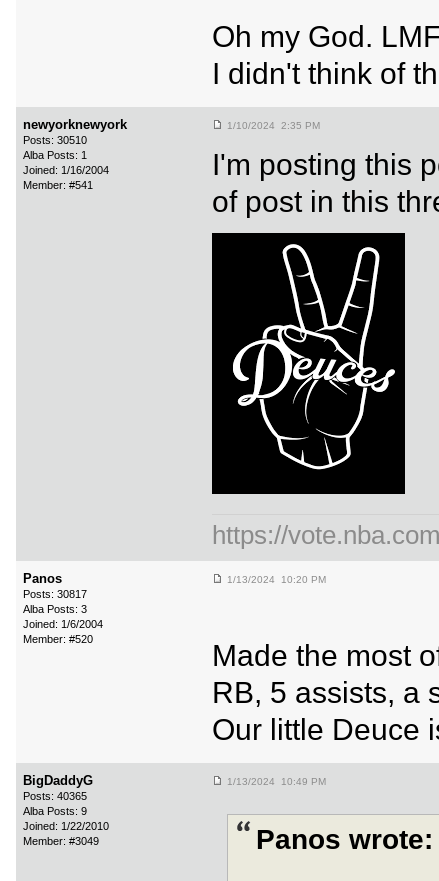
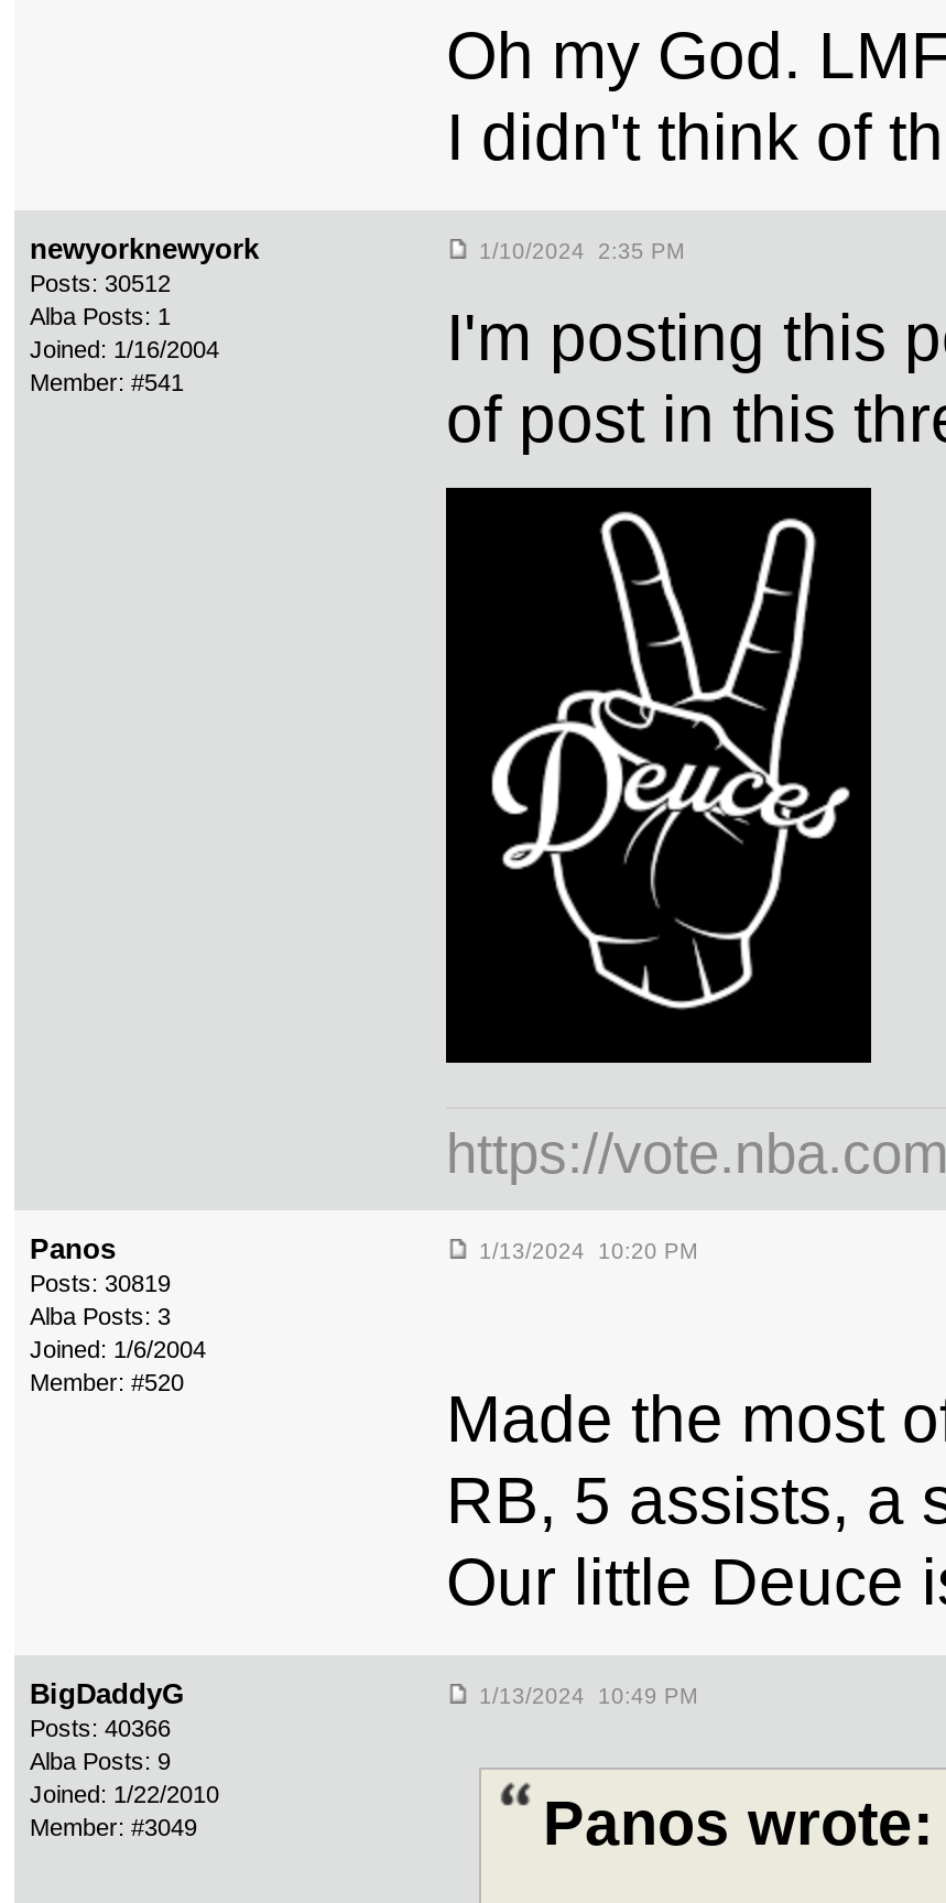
- Posts: 30510
+ Posts: 30512

- Posts: 30817
+ Posts: 30819

- Posts: 40365
+ Posts: 40366
